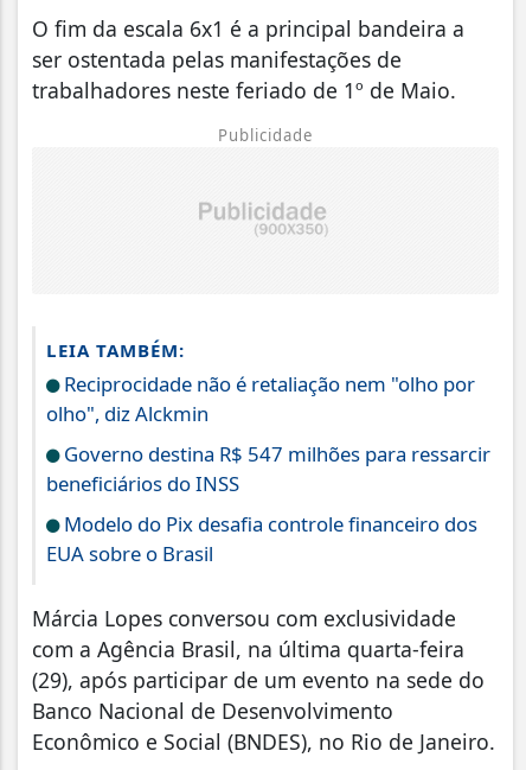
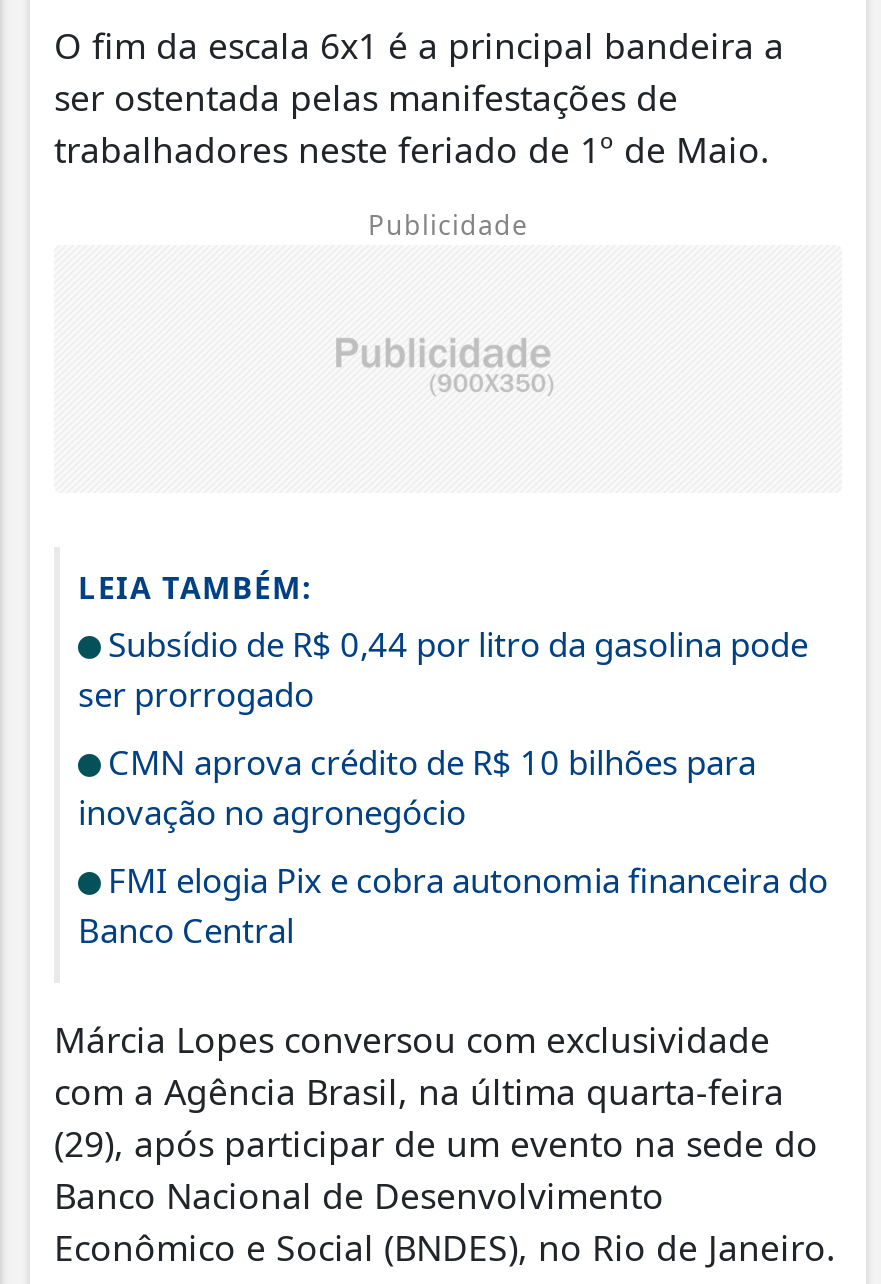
- Reciprocidade não é retaliação nem "olho por
- olho", diz Alckmin
+ Subsídio de R$ 0,44 por litro da gasolina pode
+ ser prorrogado

- Governo destina R$ 547 milhões para ressarcir
- beneficiários do INSS
+ CMN aprova crédito de R$ 10 bilhões para
+ inovação no agronegócio

- Modelo do Pix desafia controle financeiro dos
- EUA sobre o Brasil
+ FMI elogia Pix e cobra autonomia financeira do
+ Banco Central
